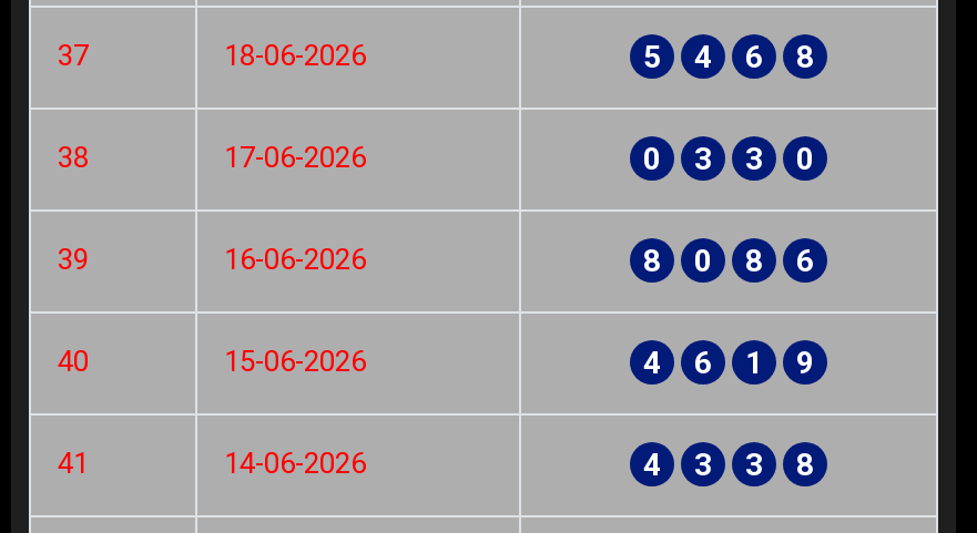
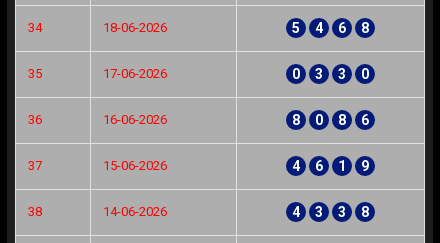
- 37
+ 34

- 38
+ 35

- 39
+ 36

- 40
+ 37

- 41
+ 38
